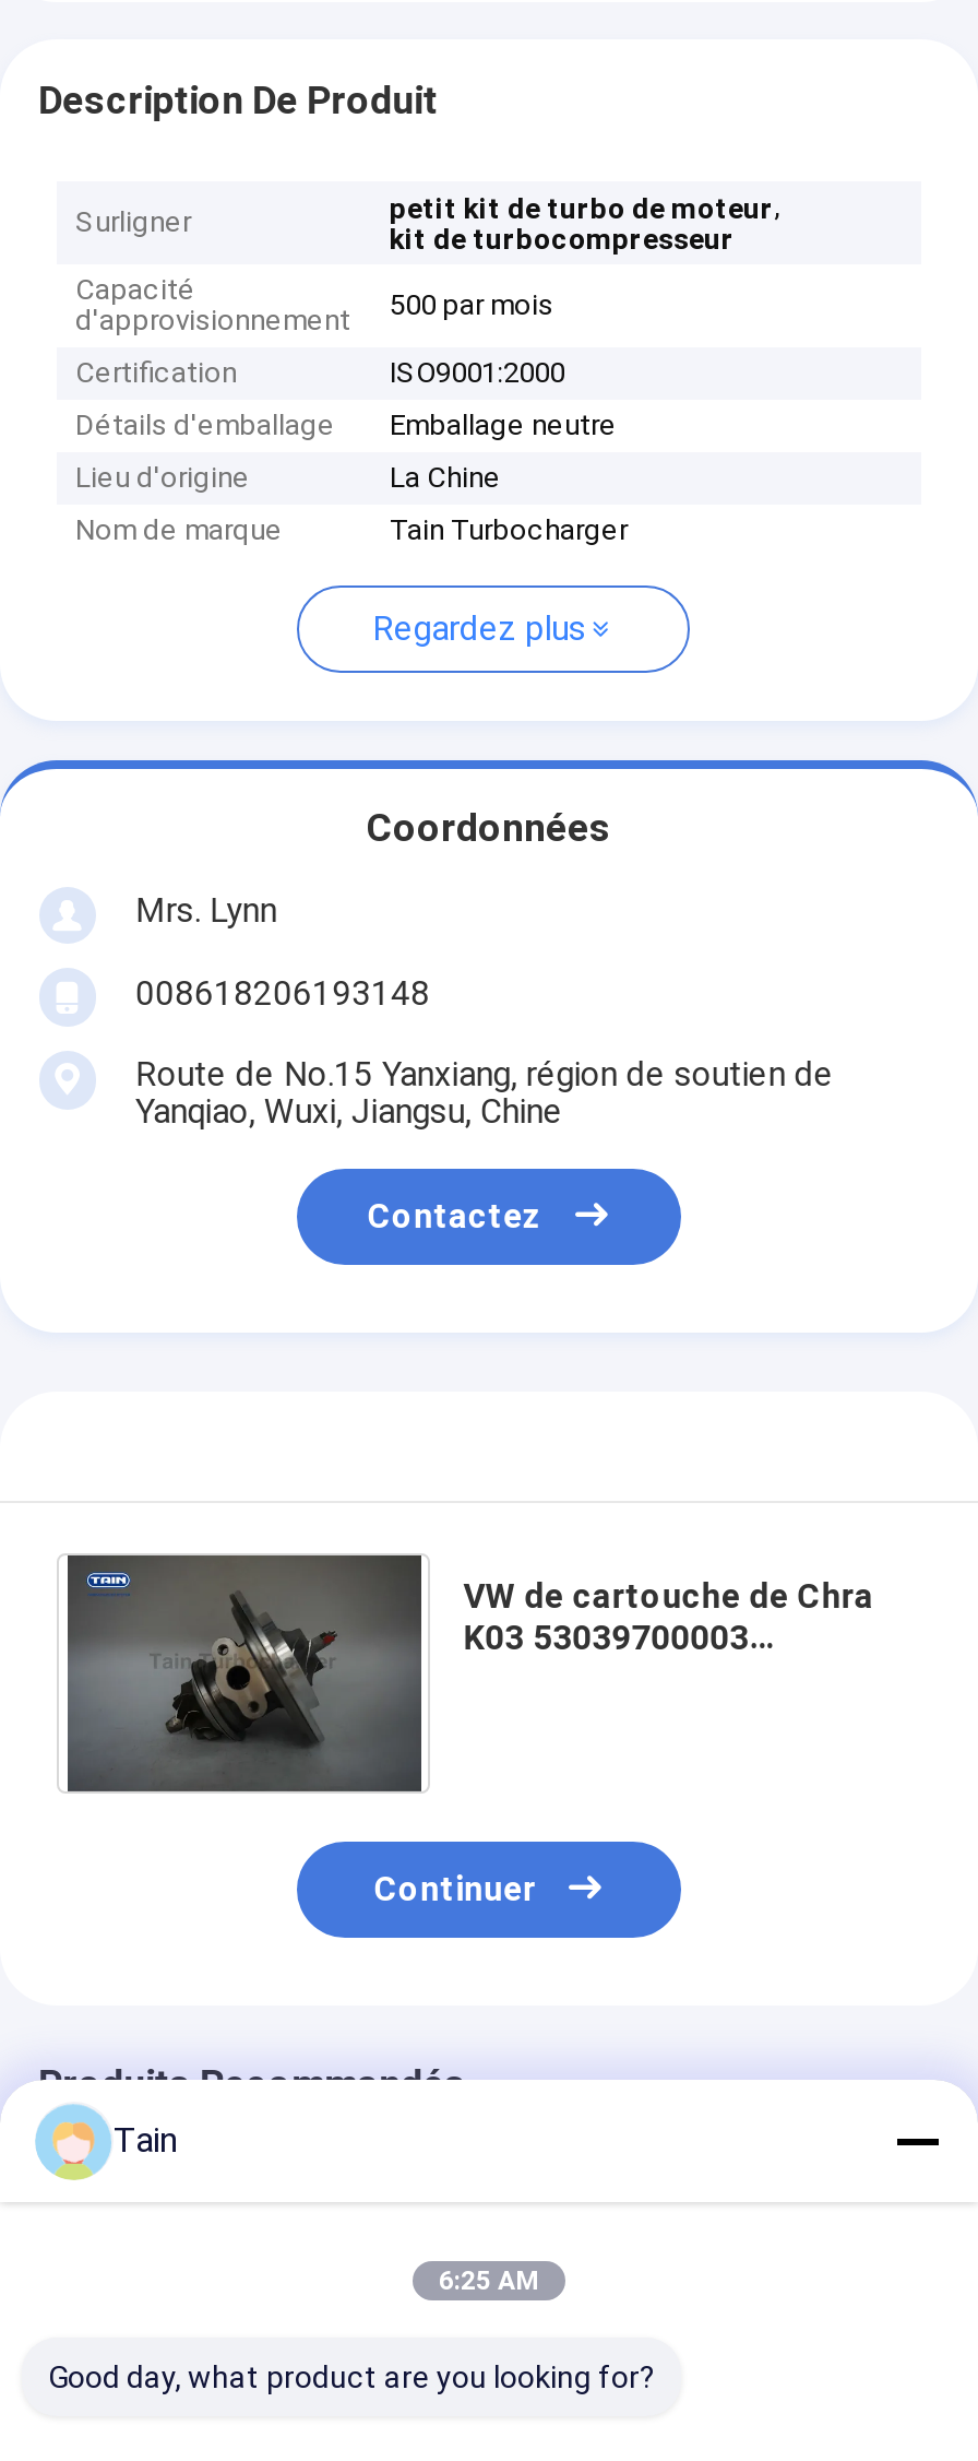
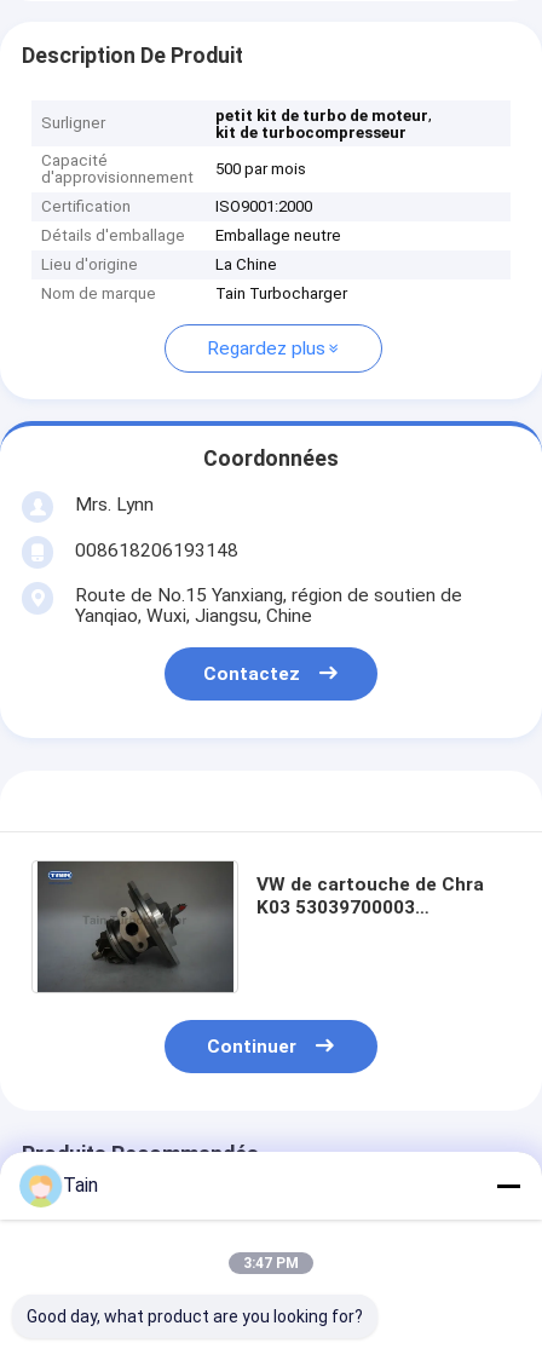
- 6:25 AM
+ 3:47 PM
